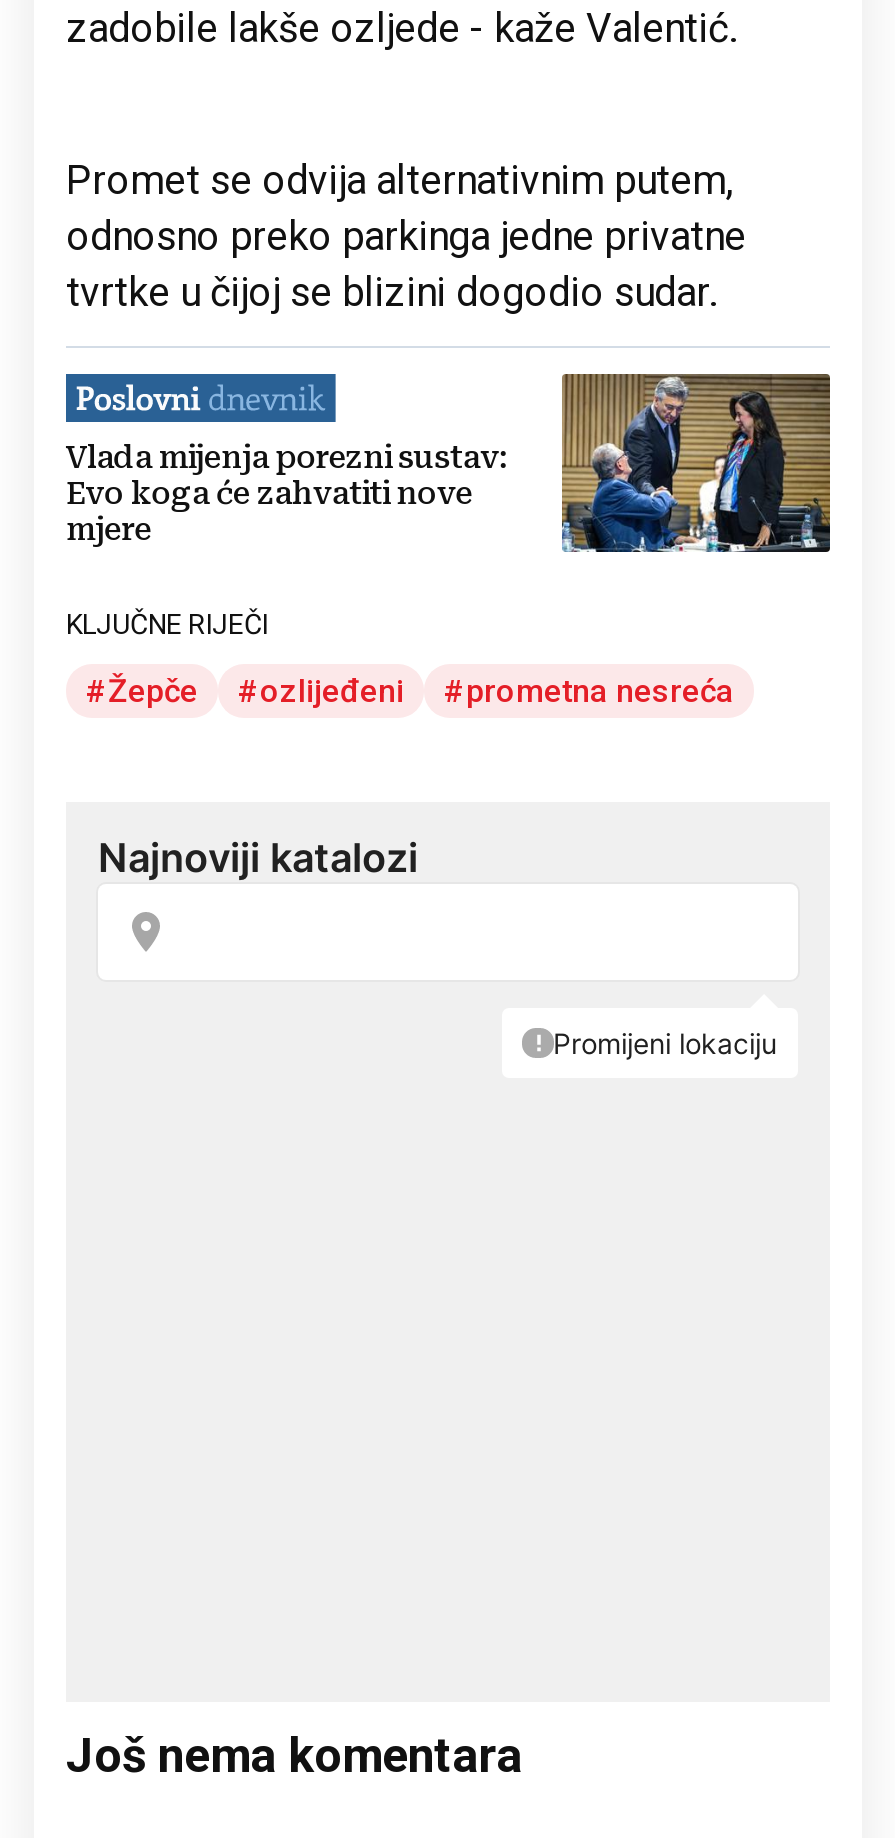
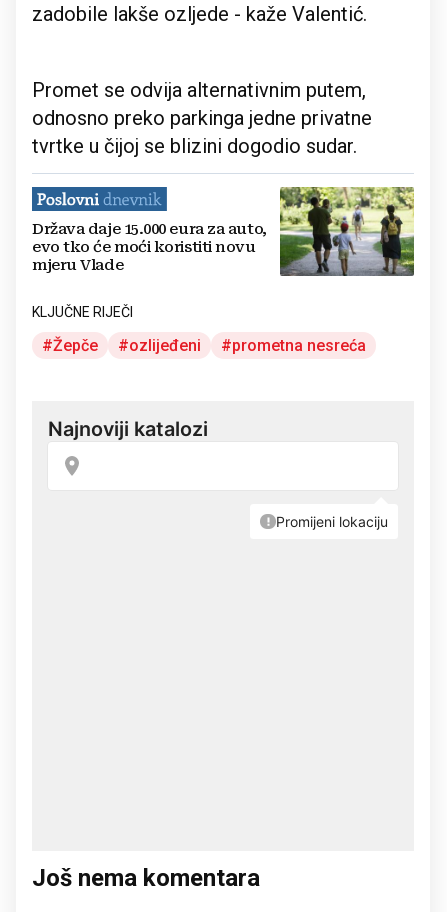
- [image]
- Vlada mijenja porezni sustav:
- Evo koga će zahvatiti nove
- mjere
+ [image]
+ Država daje 15.000 eura za auto,
+ evo tko će moći koristiti novu
+ mjeru Vlade
